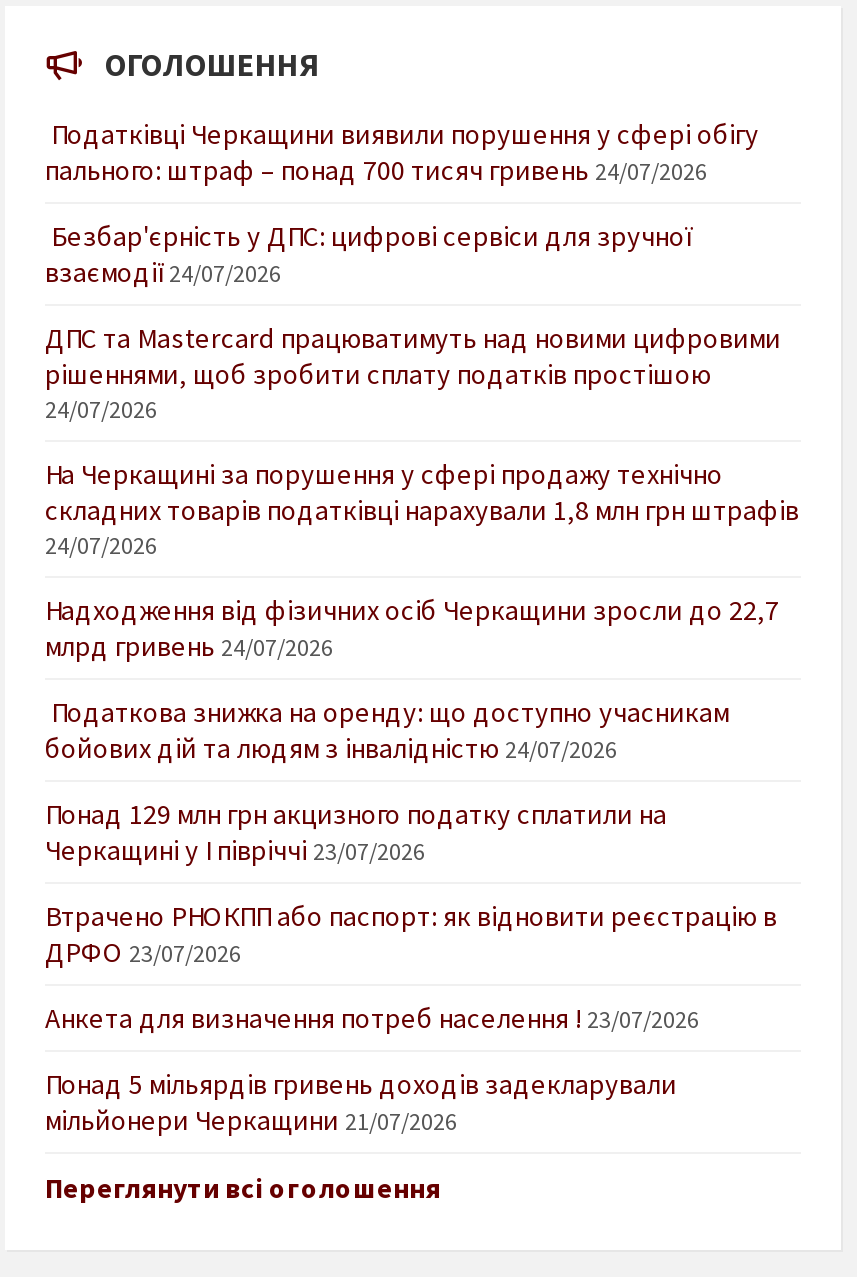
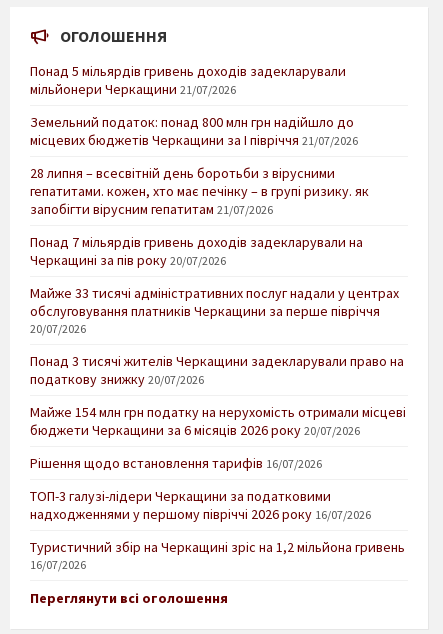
- Податківці Черкащини виявили порушення у сфері обігу
- пального: штраф – понад 700 тисяч гривень 24/07/2026
- Безбар'єрність у ДПС: цифрові сервіси для зручної
- взаємодії 24/07/2026
- ДПС та Mastercard працюватимуть над новими цифровими
- рішеннями, щоб зробити сплату податків простішою
- 24/07/2026
- На Черкащині за порушення у сфері продажу технічно
- складних товарів податківці нарахували 1,8 млн грн штрафів
- 24/07/2026
- Надходження від фізичних осіб Черкащини зросли до 22,7
- млрд гривень 24/07/2026
- Податкова знижка на оренду: що доступно учасникам
- бойових дій та людям з інвалідністю 24/07/2026
- Понад 129 млн грн акцизного податку сплатили на
- Черкащині у І півріччі 23/07/2026
- Втрачено РНОКПП або паспорт: як відновити реєстрацію в
- ДРФО 23/07/2026
- Анкета для визначення потреб населення ! 23/07/2026

moved up: Понад 5 мільярдів гривень доходів задекларували | мільйонери Черкащини 21/07/2026

+ Земельний податок: понад 800 млн грн надійшло до
+ місцевих бюджетів Черкащини за I півріччя 21/07/2026
+ 28 липня – всесвітній день боротьби з вірусними
+ гепатитами. кожен, хто має печінку – в групі ризику. як
+ запобігти вірусним гепатитам 21/07/2026
+ Понад 7 мільярдів гривень доходів задекларували на
+ Черкащині за пів року 20/07/2026
+ Майже 33 тисячі адміністративних послуг надали у центрах
+ обслуговування платників Черкащини за перше півріччя
+ 20/07/2026
+ Понад 3 тисячі жителів Черкащини задекларували право на
+ податкову знижку 20/07/2026
+ Майже 154 млн грн податку на нерухомість отримали місцеві
+ бюджети Черкащини за 6 місяців 2026 року 20/07/2026
+ Рішення щодо встановлення тарифів 16/07/2026
+ ТОП-3 галузі-лідери Черкащини за податковими
+ надходженнями у першому півріччі 2026 року 16/07/2026
+ Туристичний збір на Черкащині зріс на 1,2 мільйона гривень
+ 16/07/2026
